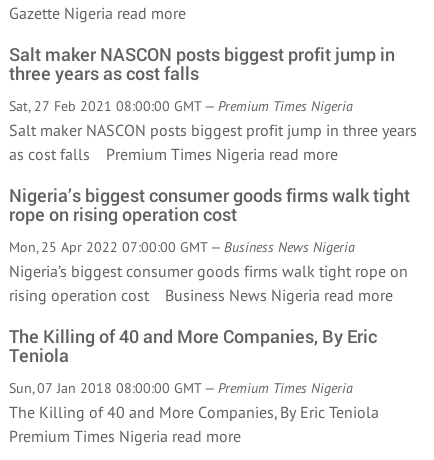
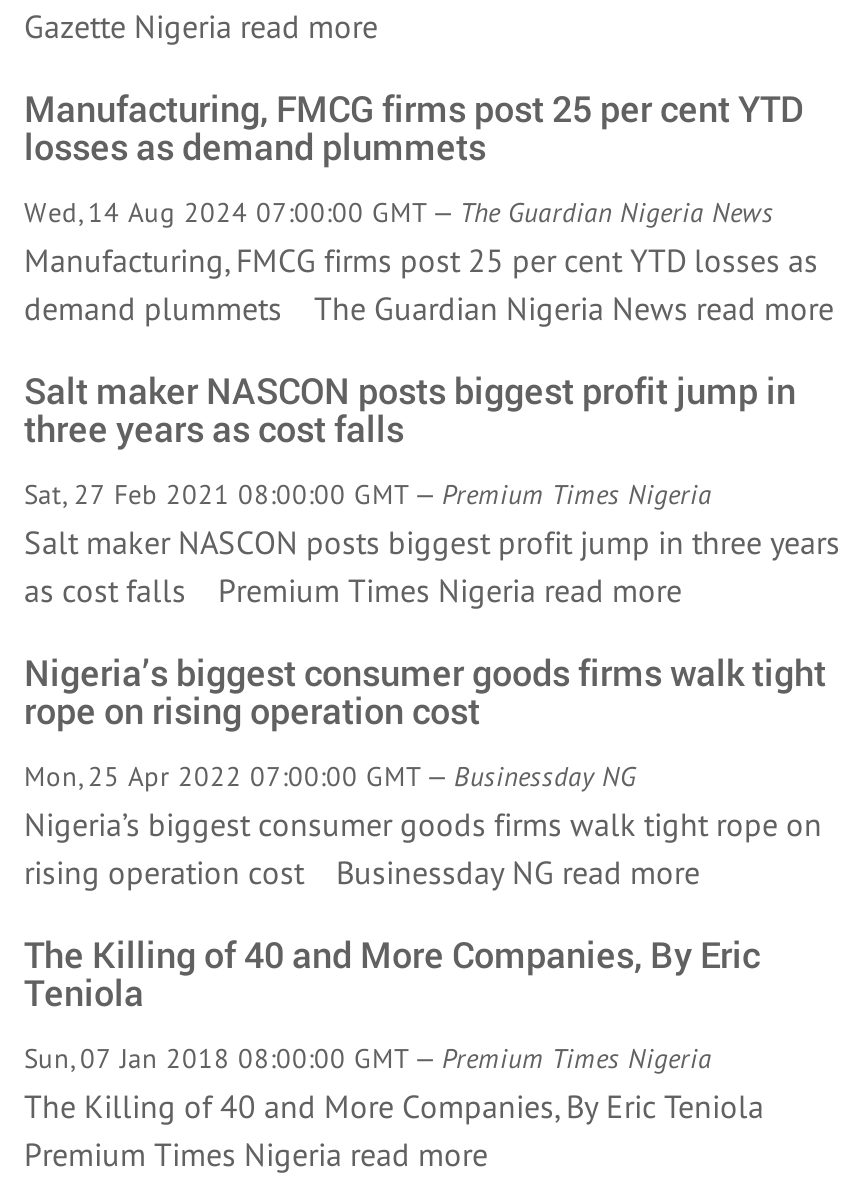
+ Manufacturing, FMCG firms post 25 per cent YTD
+ losses as demand plummets
+ Wed, 14 Aug 2024 07:00:00 GMT — The Guardian Nigeria News
+ Manufacturing, FMCG firms post 25 per cent YTD losses as
+ demand plummets The Guardian Nigeria News read more

- Mon, 25 Apr 2022 07:00:00 GMT — Business News Nigeria
+ Mon, 25 Apr 2022 07:00:00 GMT — Businessday NG

- rising operation cost Business News Nigeria read more
+ rising operation cost Businessday NG read more
